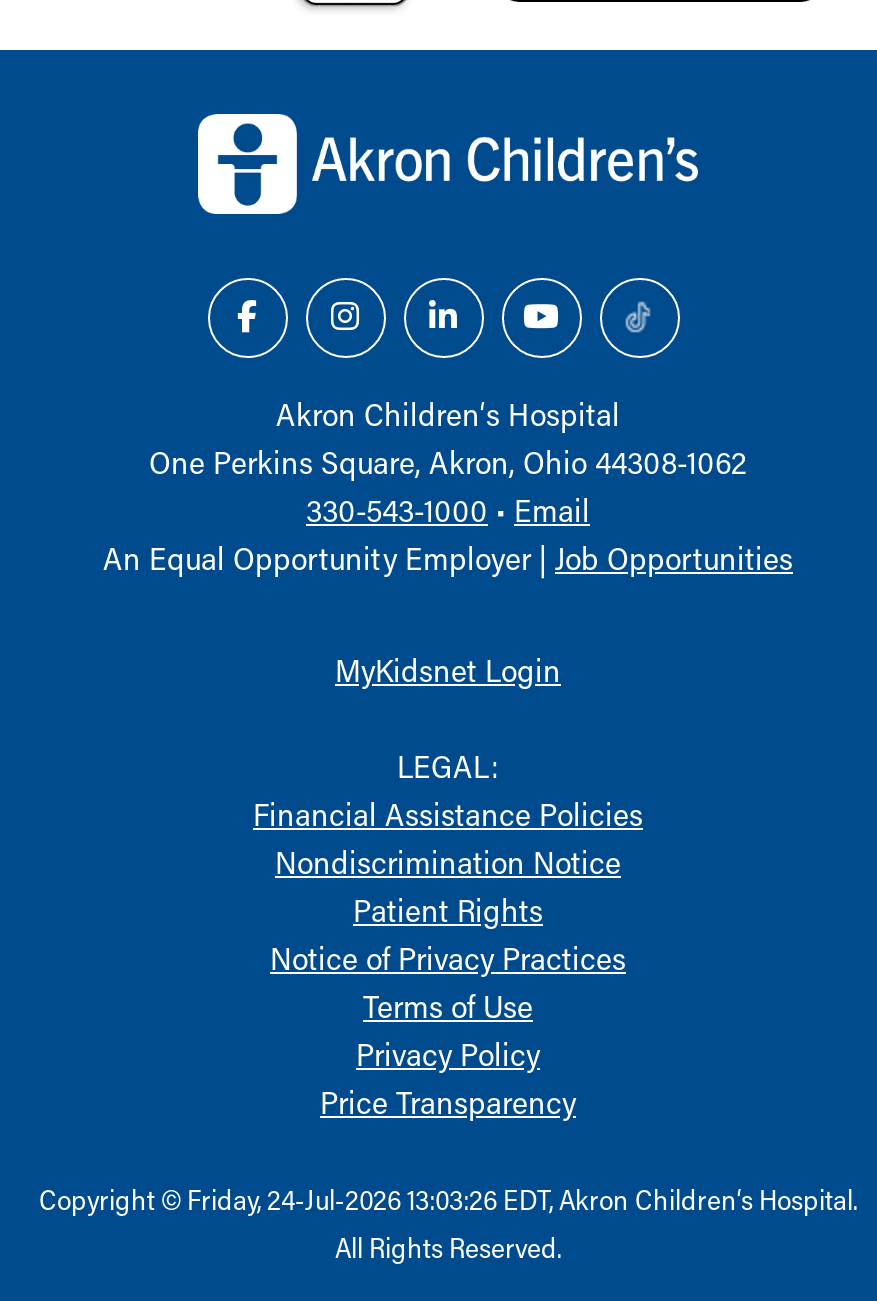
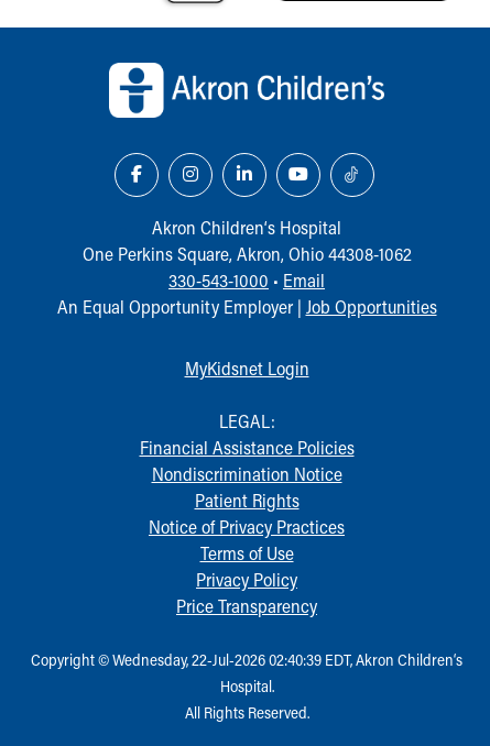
- Copyright © Friday, 24-Jul-2026 13:03:26 EDT, Akron Children‘s Hospital.
+ Copyright © Wednesday, 22-Jul-2026 02:40:39 EDT, Akron Children‘s
+ Hospital.
